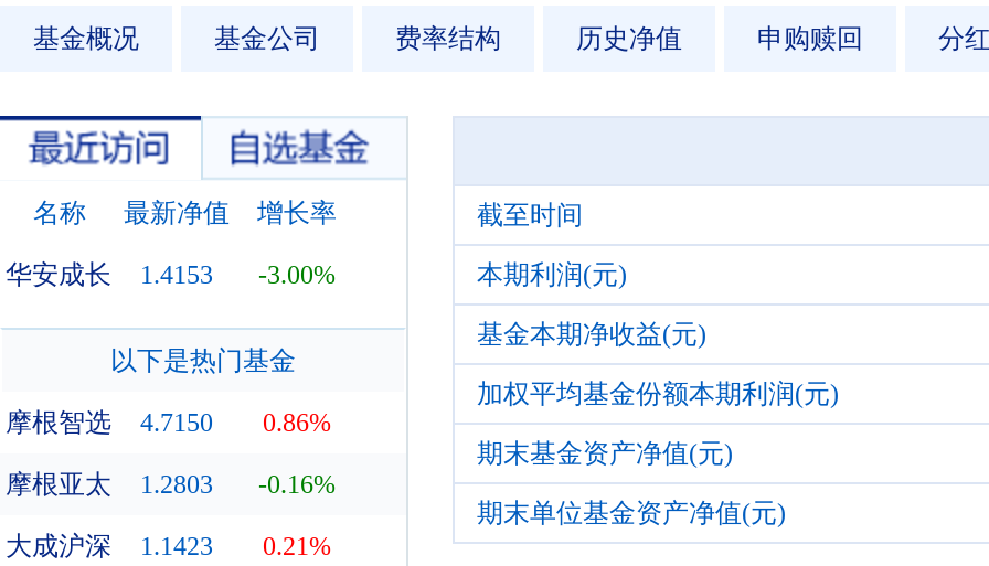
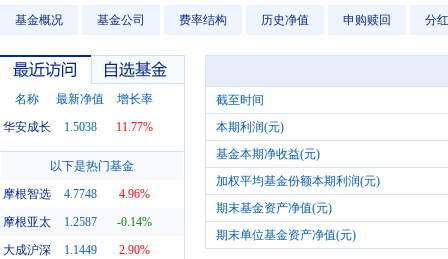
- 1.4153
+ 1.5038

- -3.00%
+ 11.77%

- 4.7150
+ 4.7748

- 0.86%
+ 4.96%

- 1.2803
+ 1.2587

- -0.16%
+ -0.14%

- 1.1423
+ 1.1449

- 0.21%
+ 2.90%
